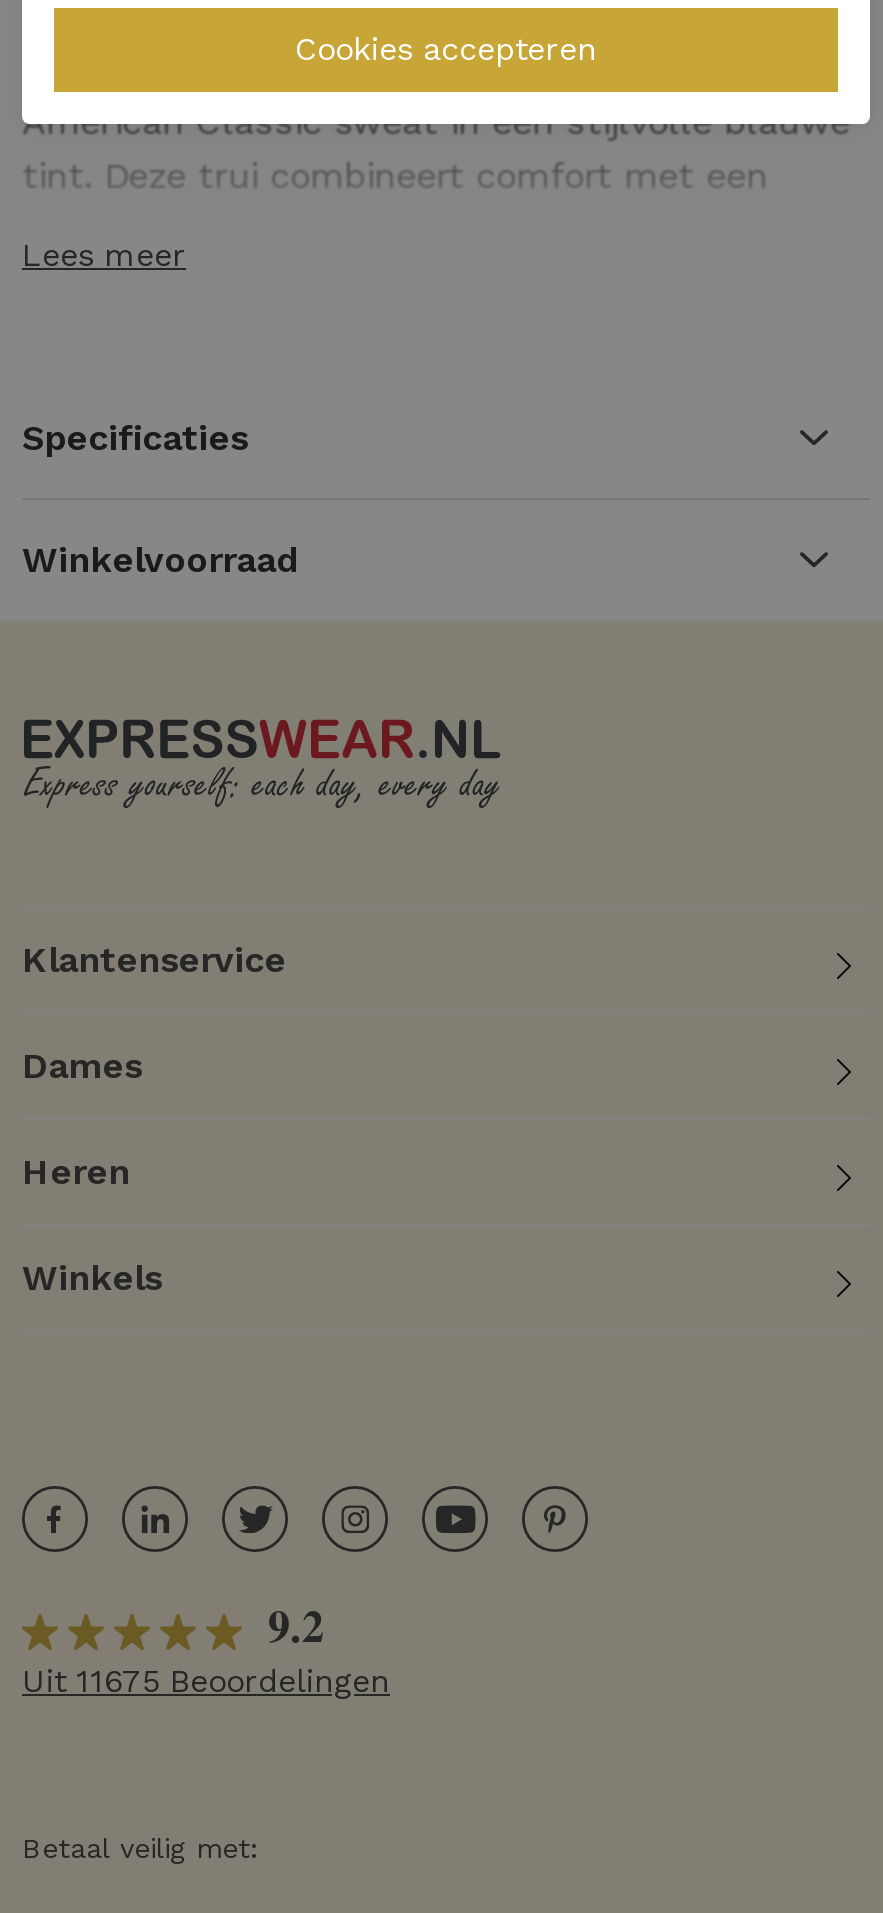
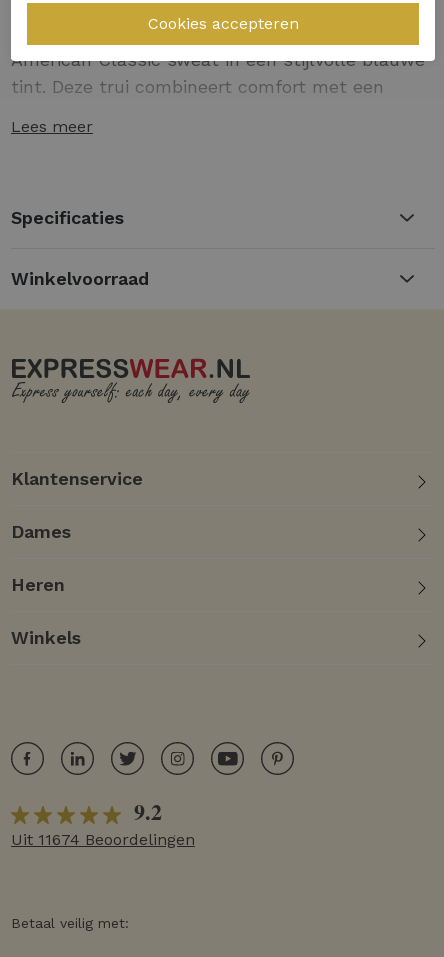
- Uit 11675 Beoordelingen
+ Uit 11674 Beoordelingen
